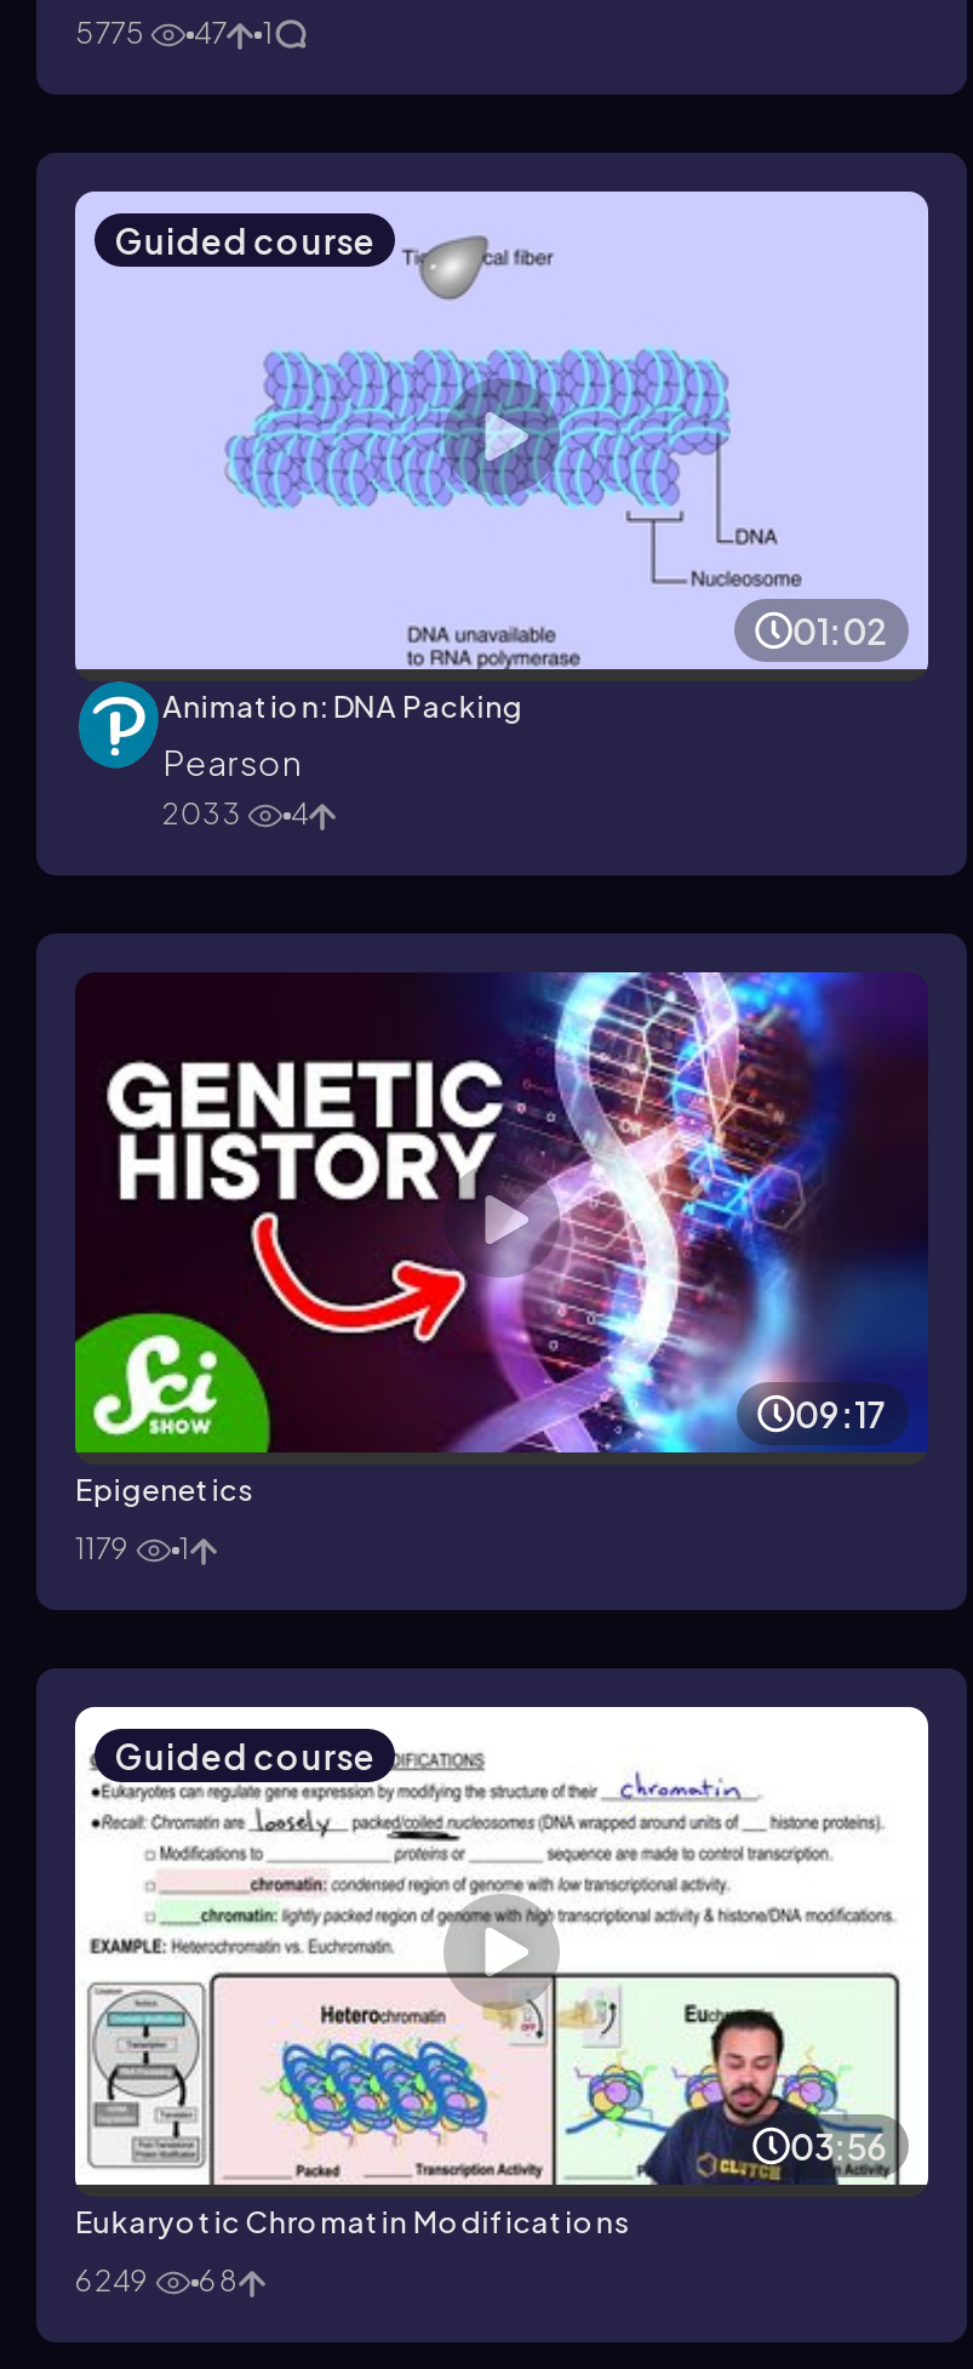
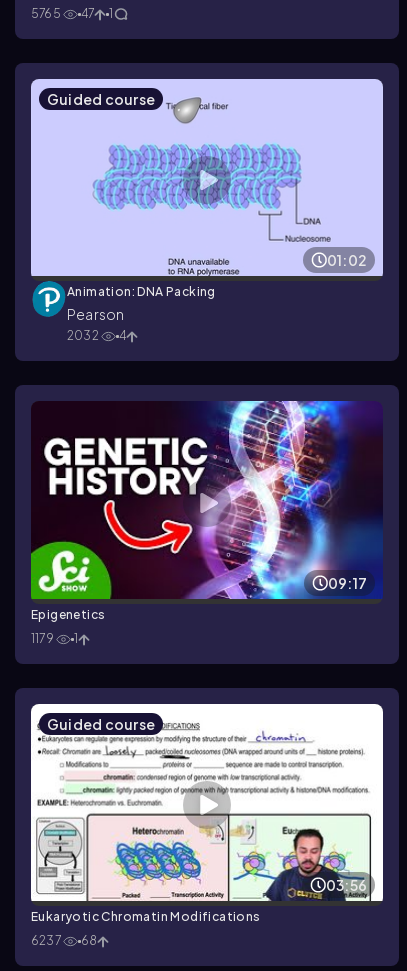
- 5775
+ 5765

- 2033 4
+ 2032 4

- 6249 68
+ 6237 68
